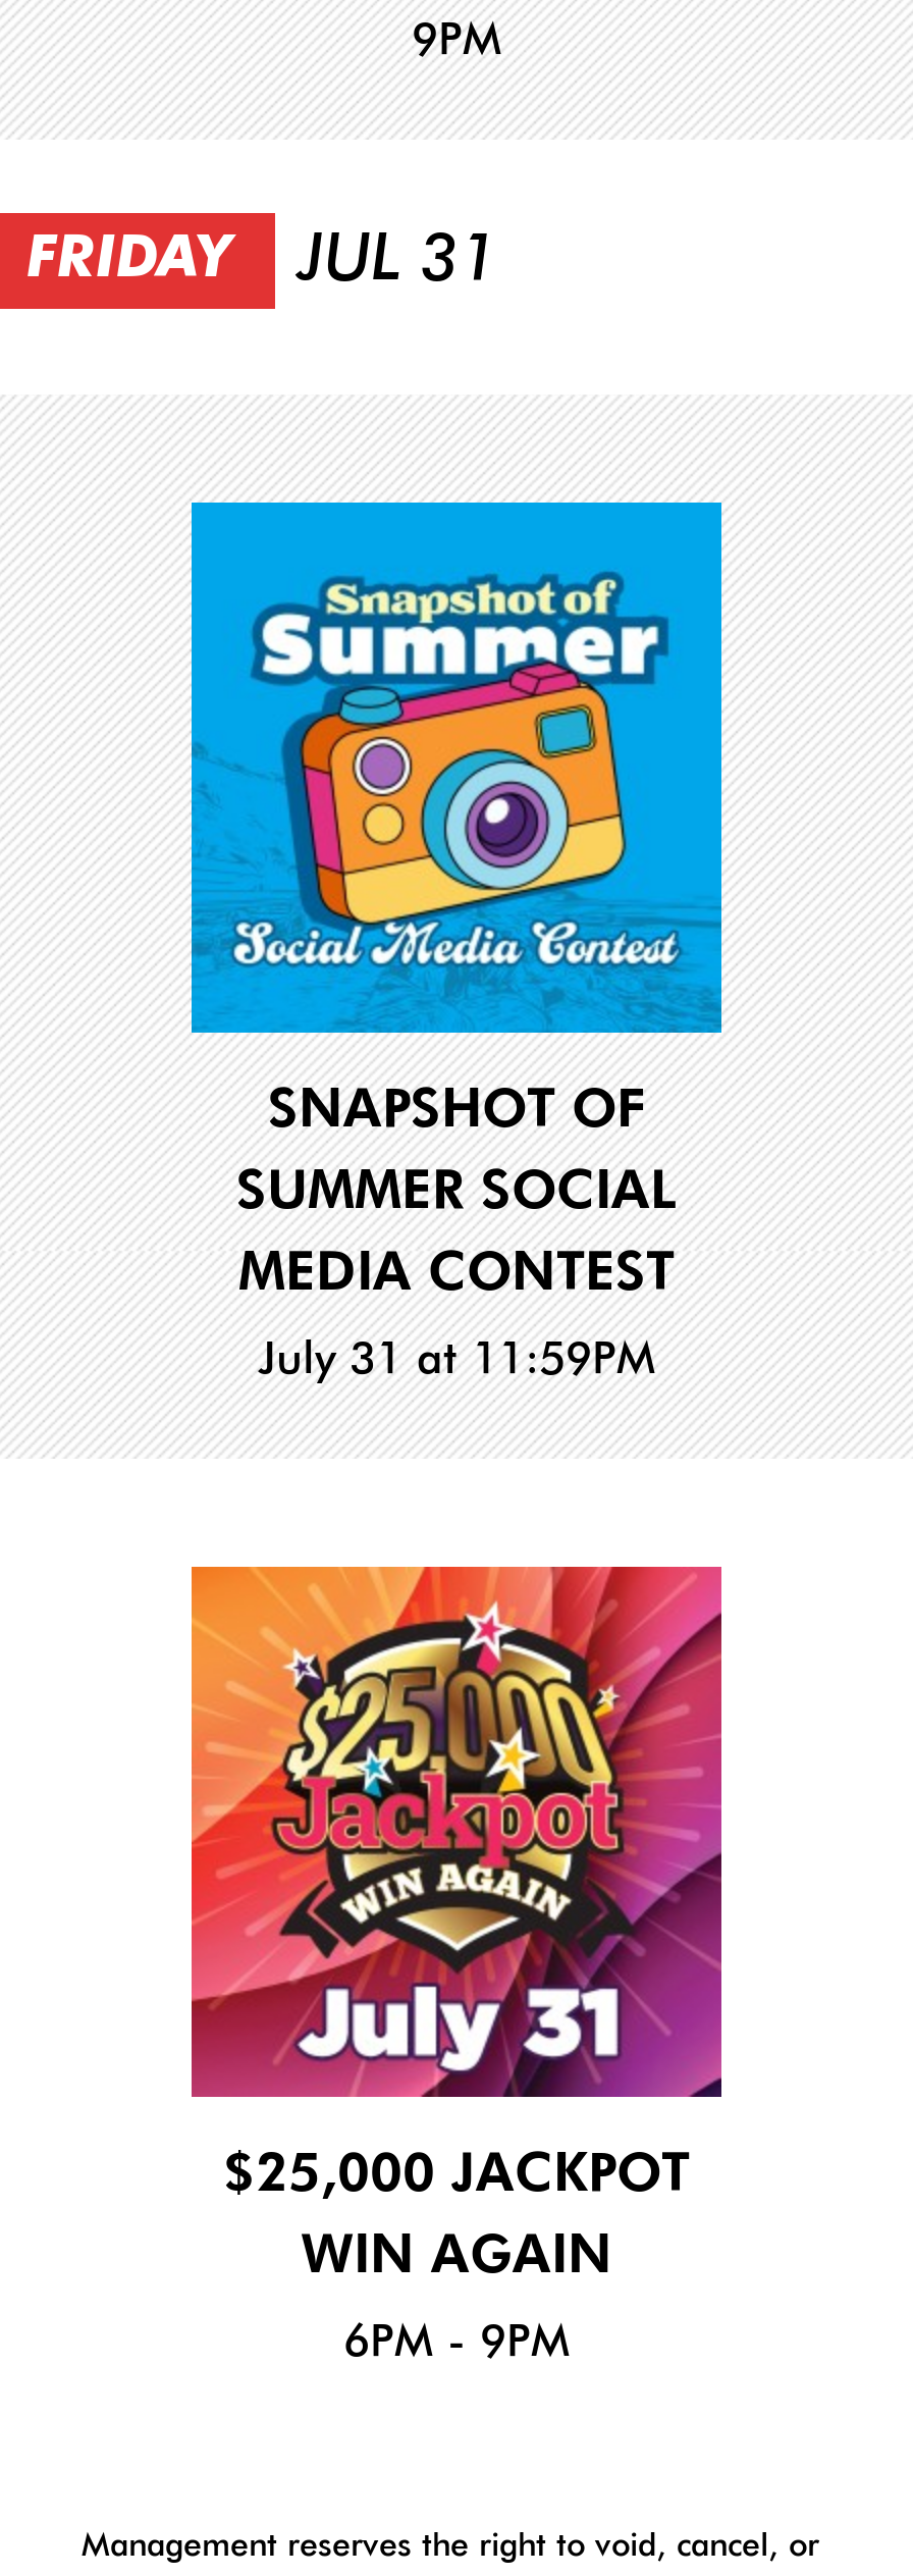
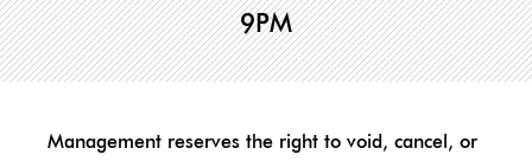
- FRIDAY
- JUL 31

- [image]
- SNAPSHOT OF
- SUMMER SOCIAL
- MEDIA CONTEST
- July 31 at 11:59PM

- [image]
- $25,000 JACKPOT
- WIN AGAIN
- 6PM - 9PM
